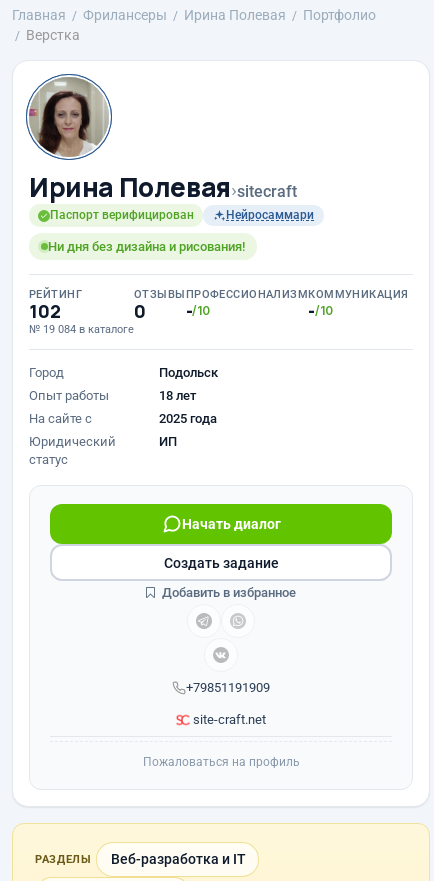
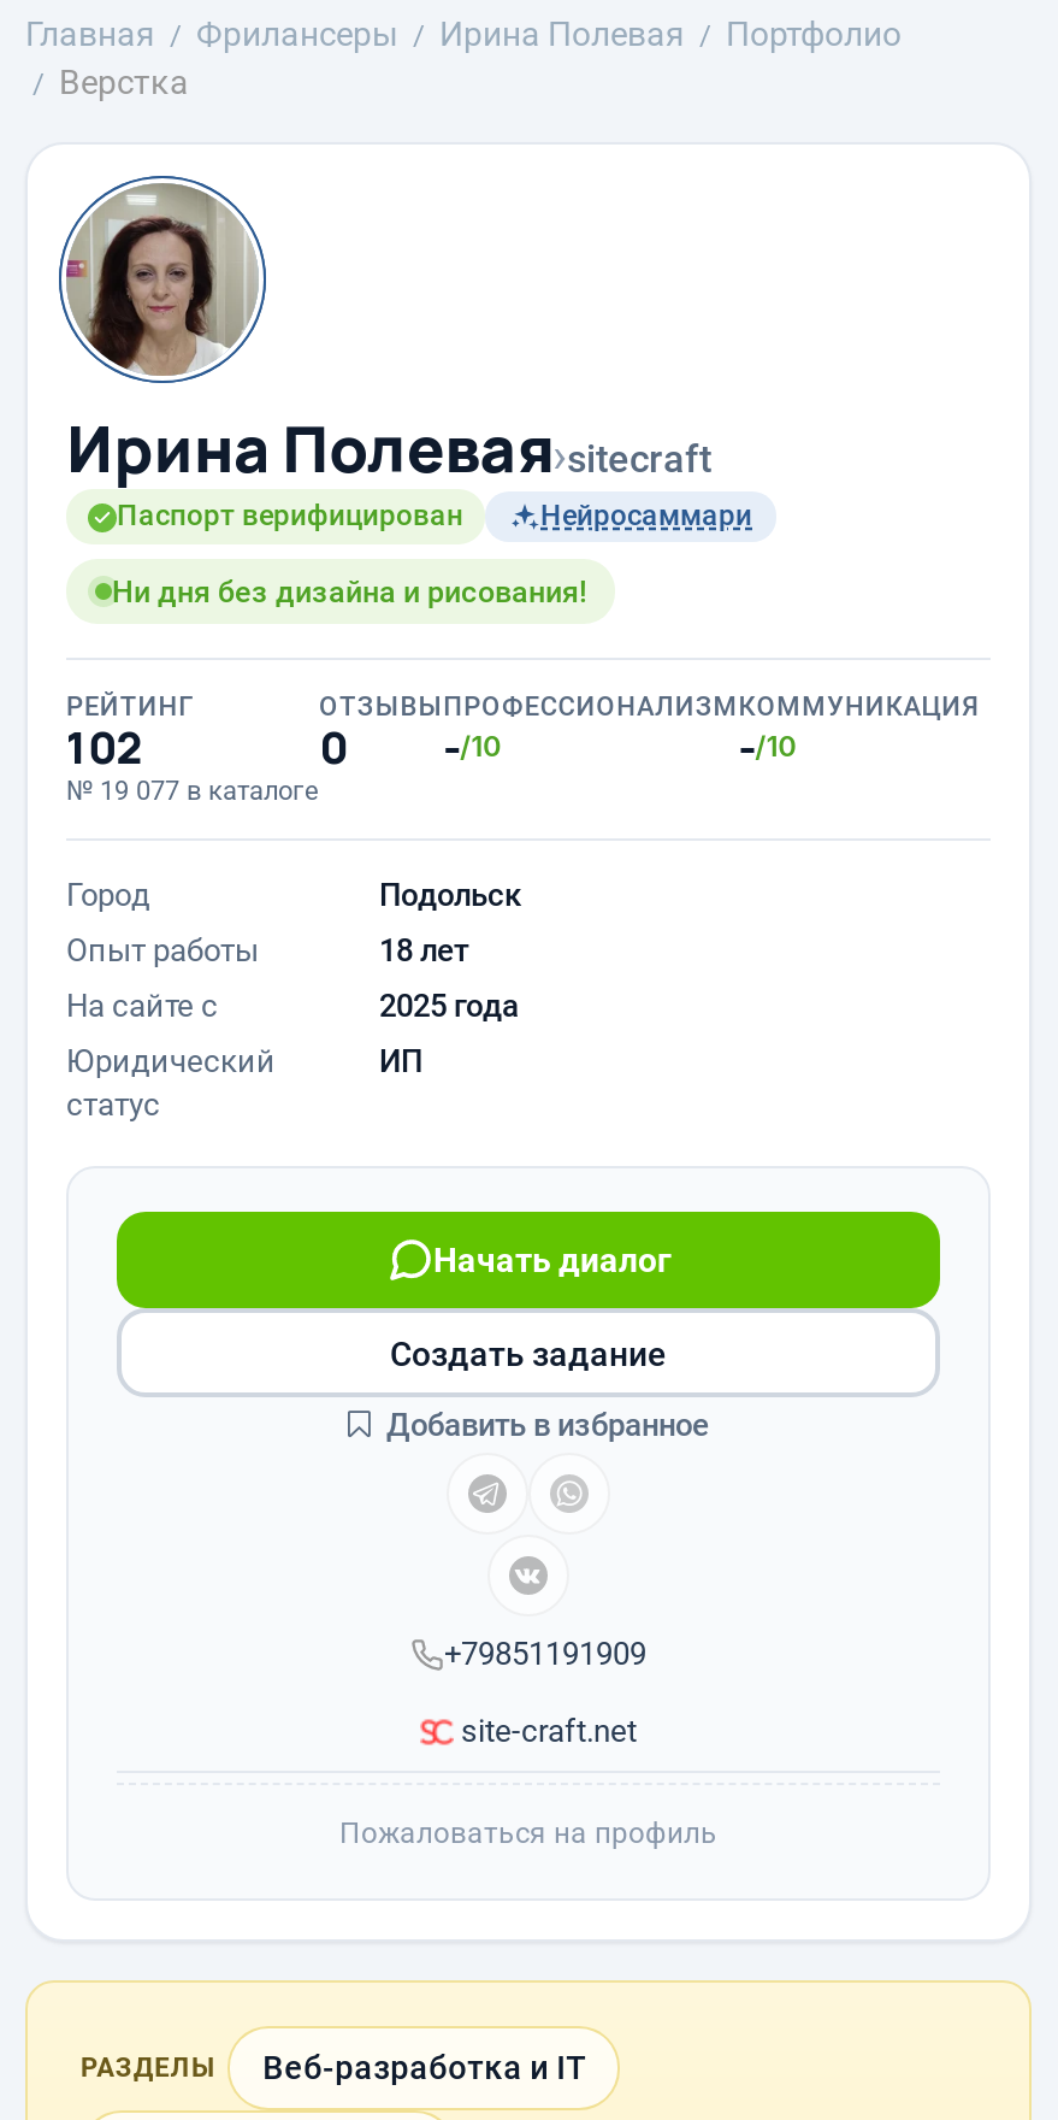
- № 19 084 в каталоге
+ № 19 077 в каталоге
